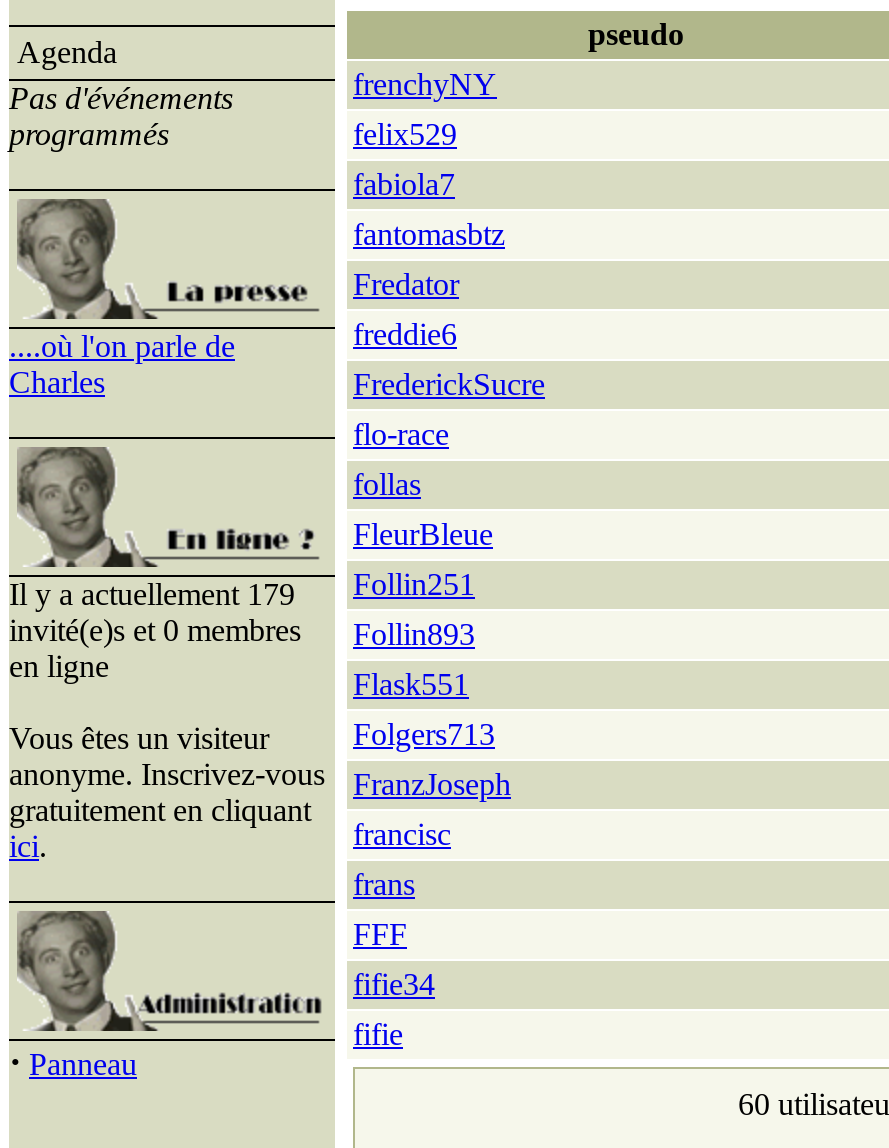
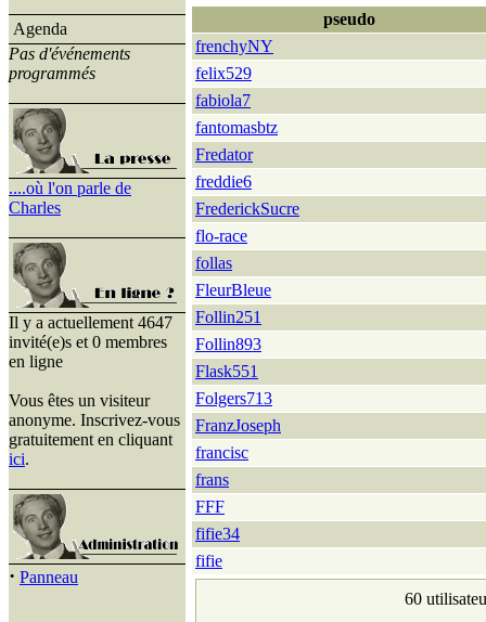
- Il y a actuellement 179
+ Il y a actuellement 4647
